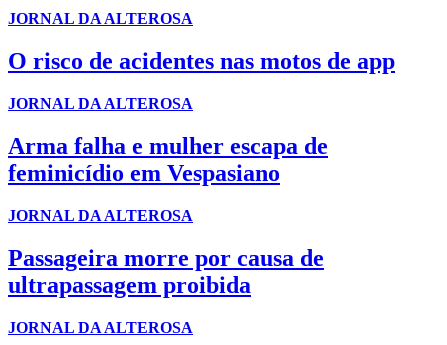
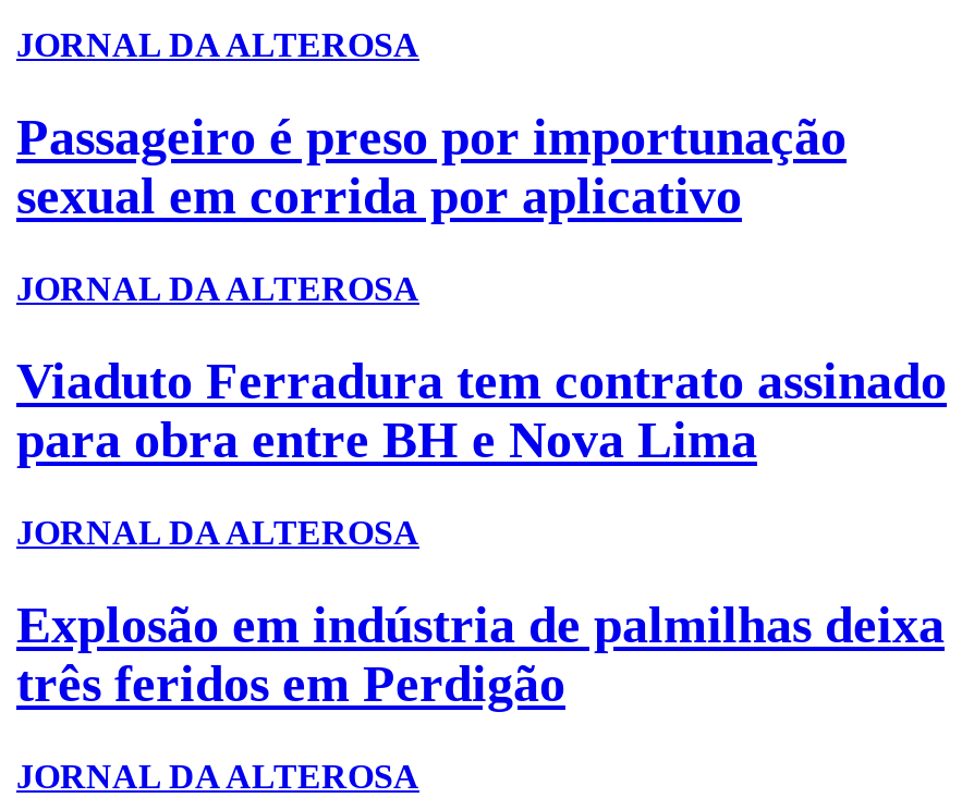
- O risco de acidentes nas motos de app
+ Passageiro é preso por importunação
+ sexual em corrida por aplicativo

- Arma falha e mulher escapa de
- feminicídio em Vespasiano
+ Viaduto Ferradura tem contrato assinado
+ para obra entre BH e Nova Lima

- Passageira morre por causa de
- ultrapassagem proibida
+ Explosão em indústria de palmilhas deixa
+ três feridos em Perdigão
